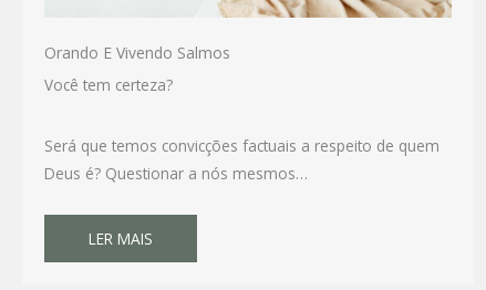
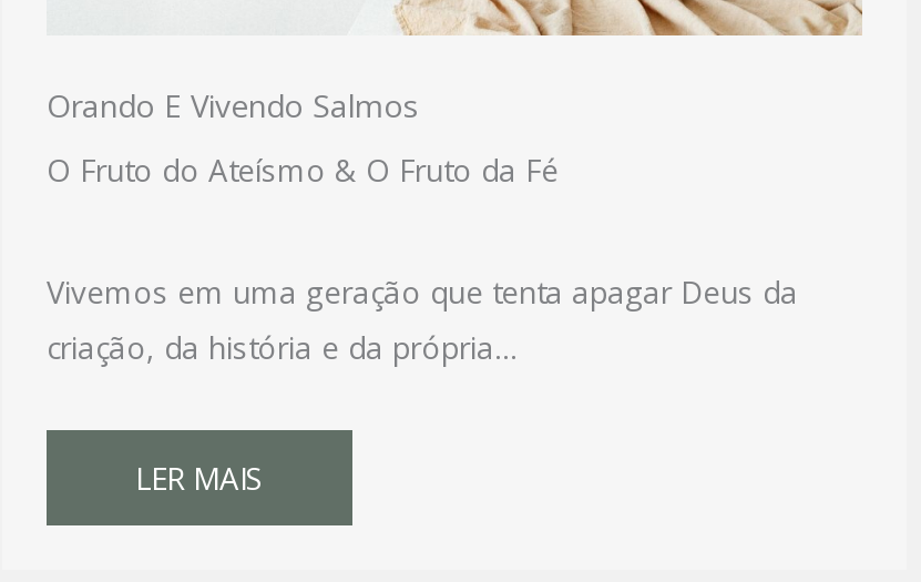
- Você tem certeza?
+ O Fruto do Ateísmo & O Fruto da Fé

- Será que temos convicções factuais a respeito de quem
- Deus é? Questionar a nós mesmos…
+ Vivemos em uma geração que tenta apagar Deus da
+ criação, da história e da própria…
